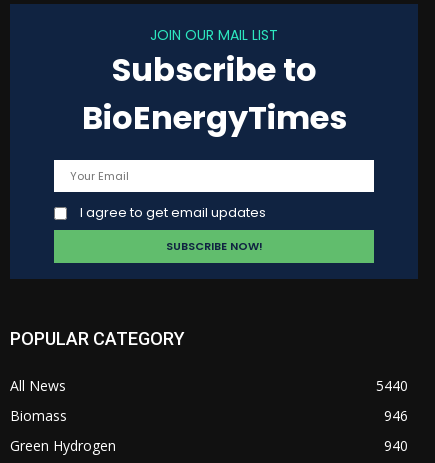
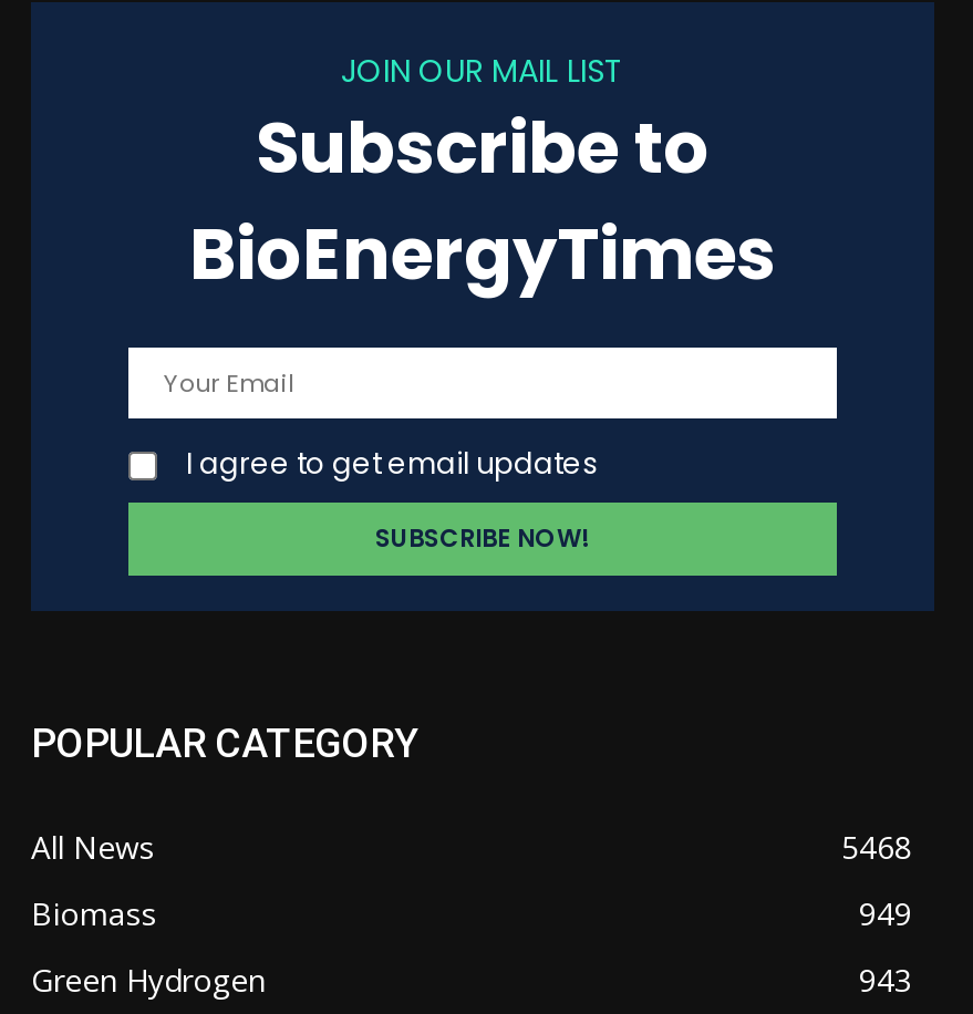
- 5440
+ 5468

- 946
+ 949

- 940
+ 943
